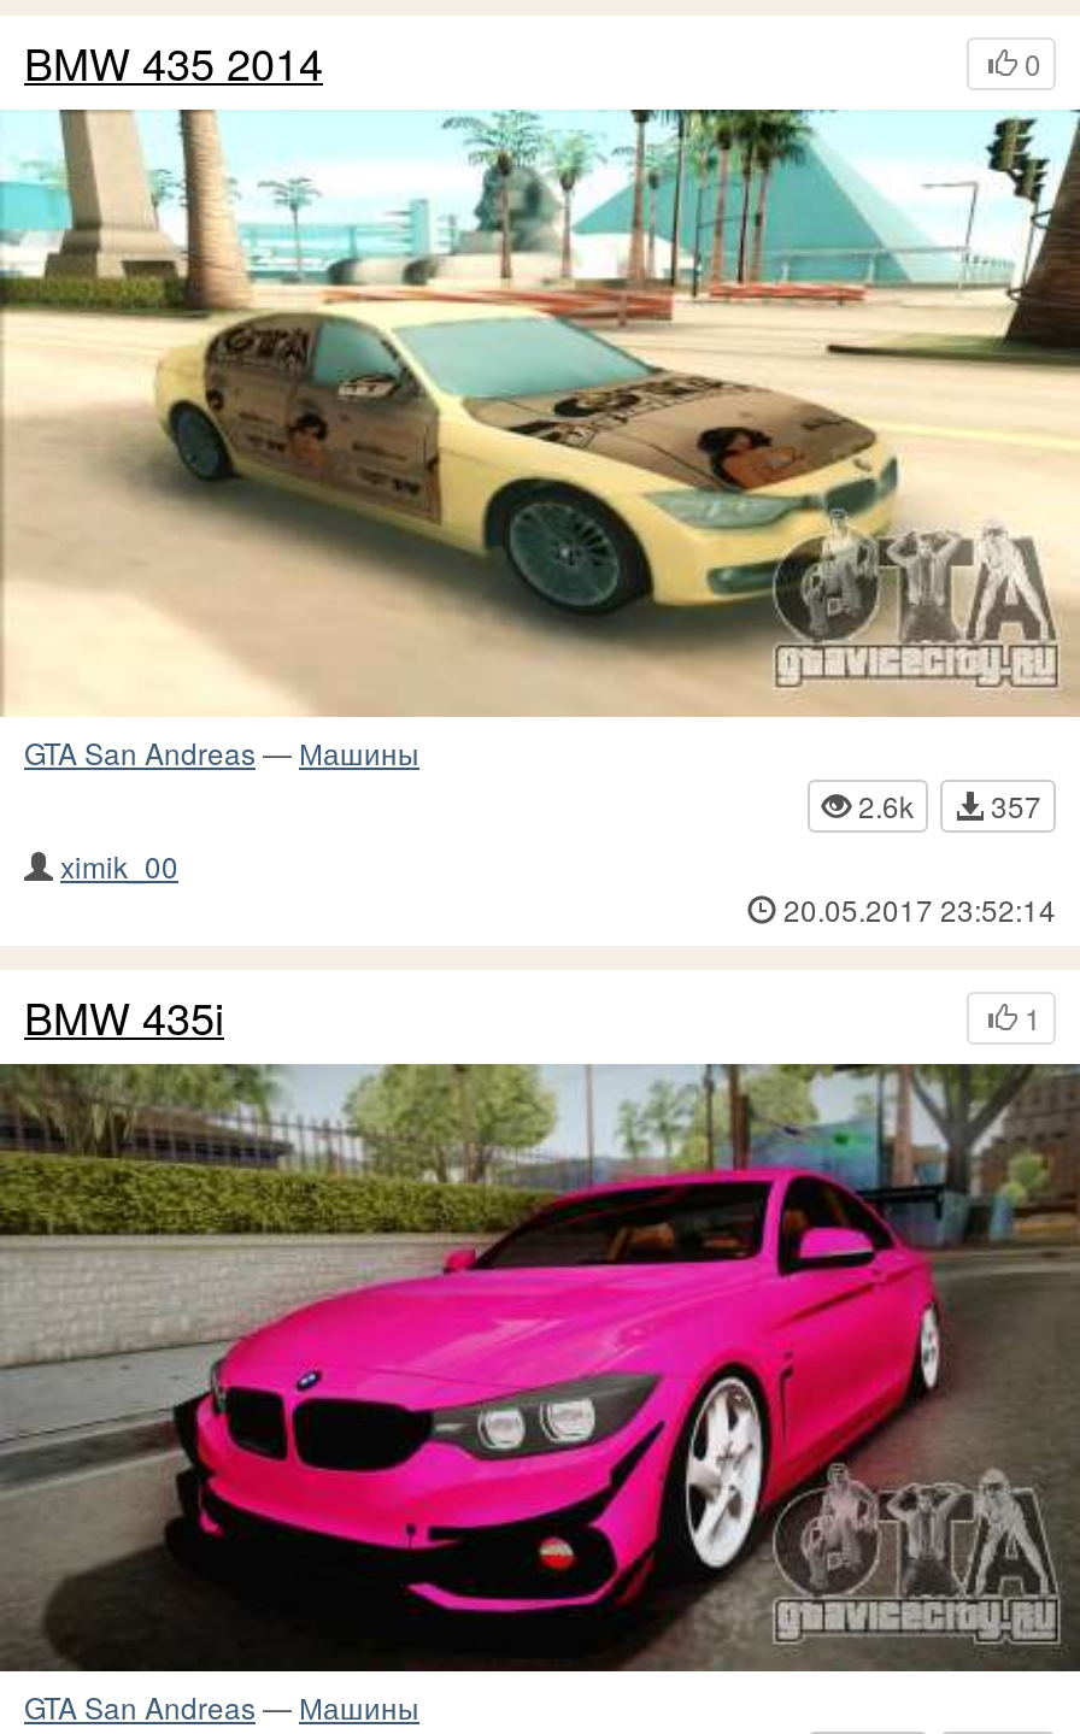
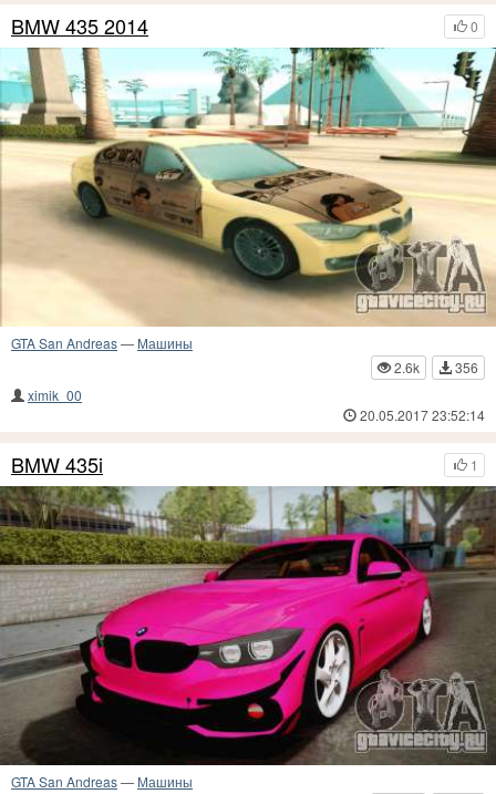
- 2.6k 357
+ 2.6k 356
